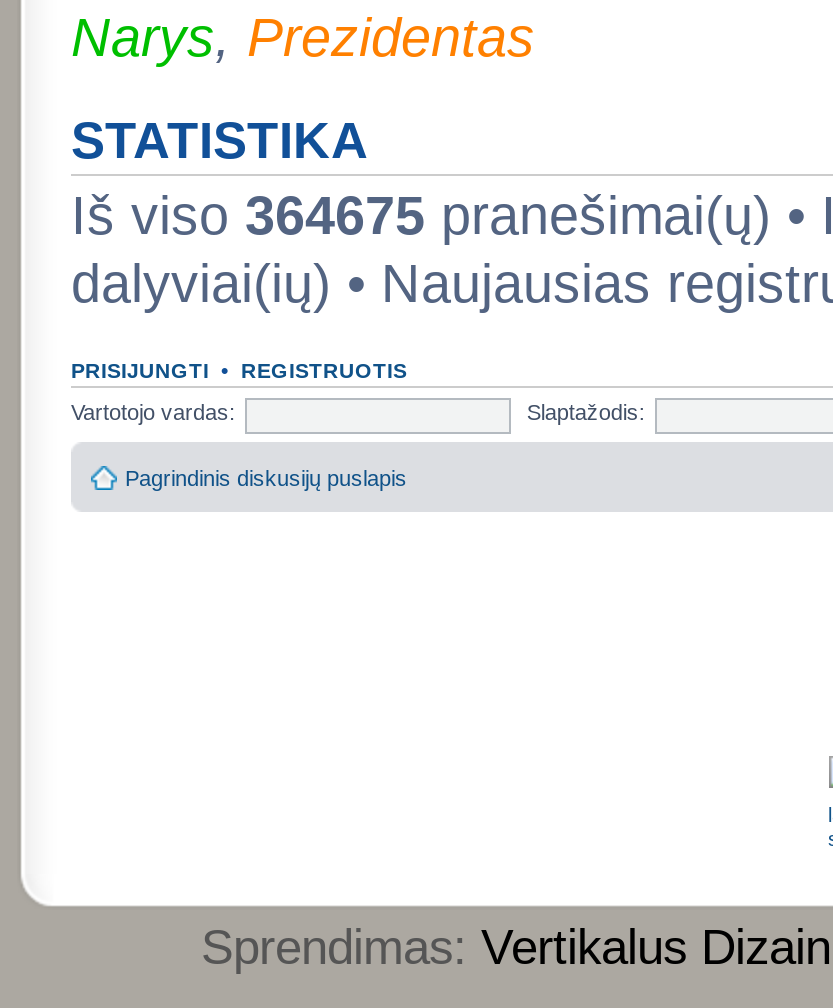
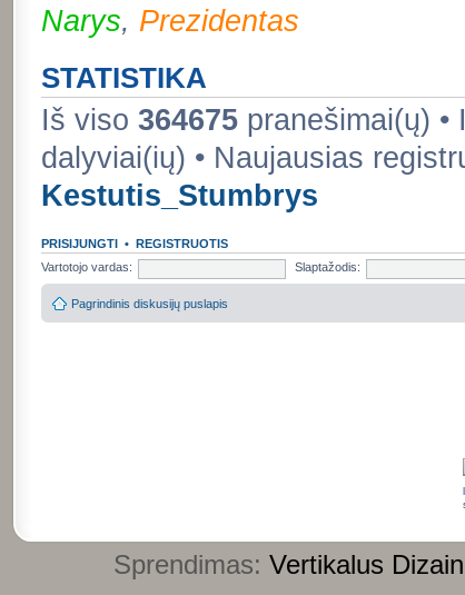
+ Kestutis_Stumbrys
